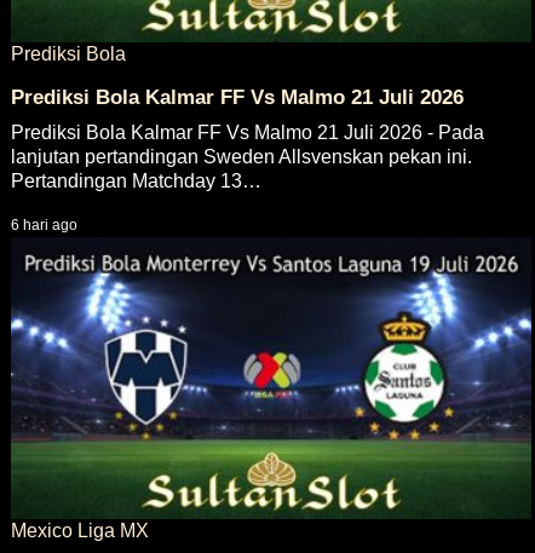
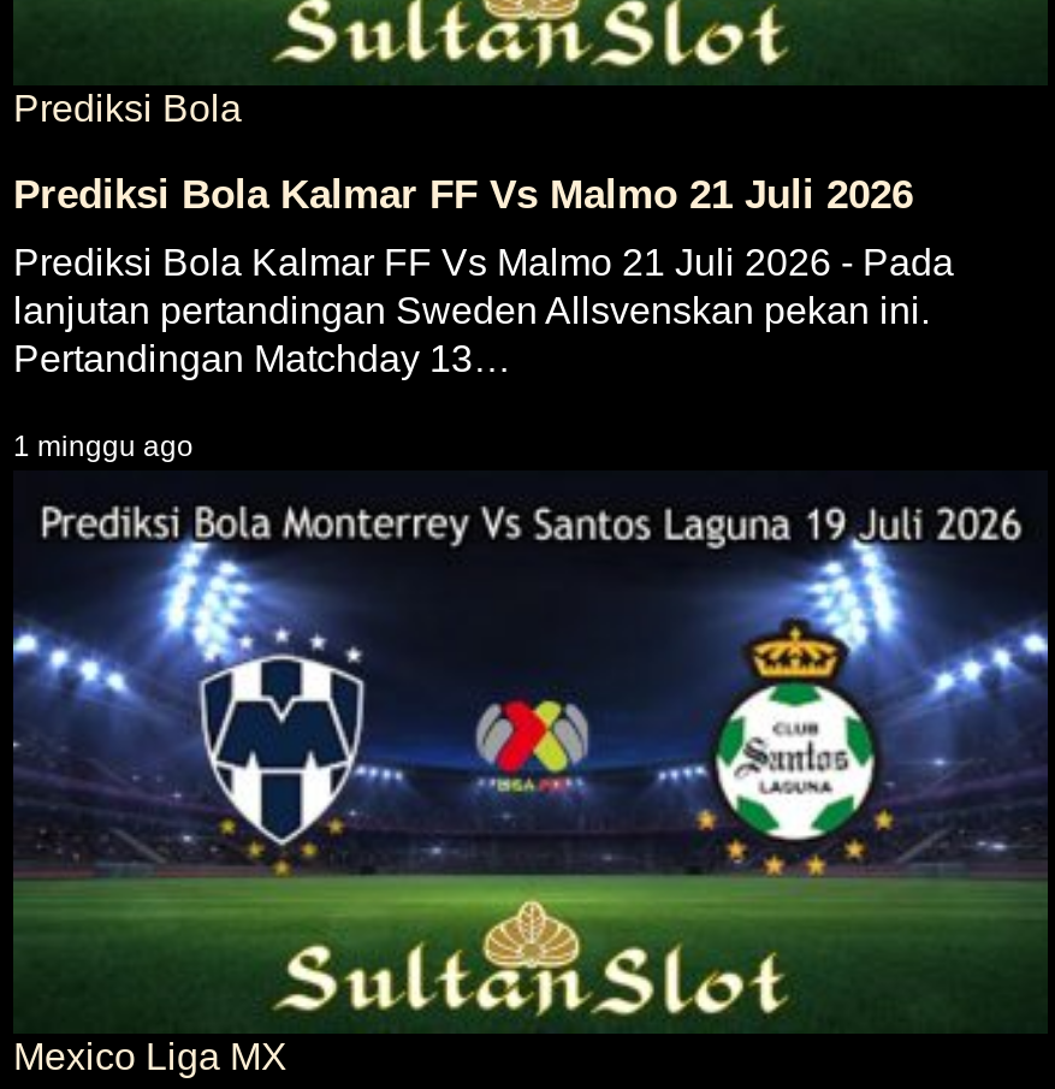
- 6 hari ago
+ 1 minggu ago
